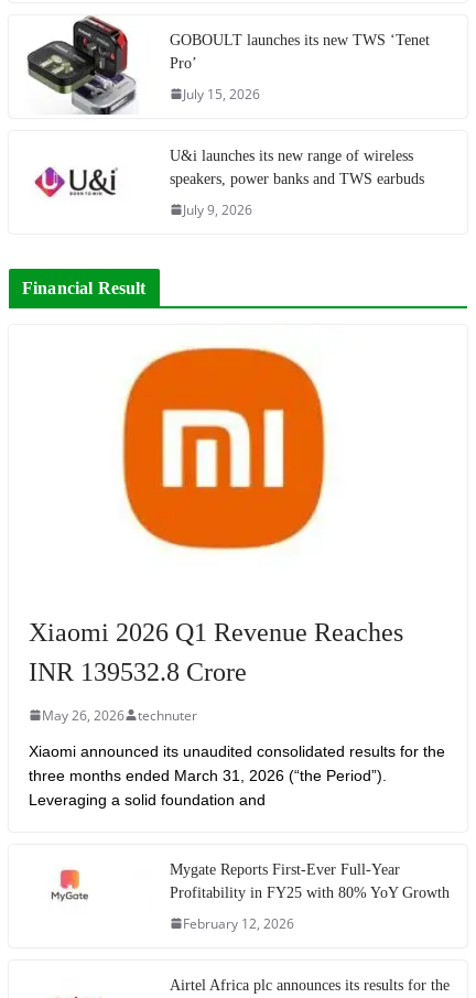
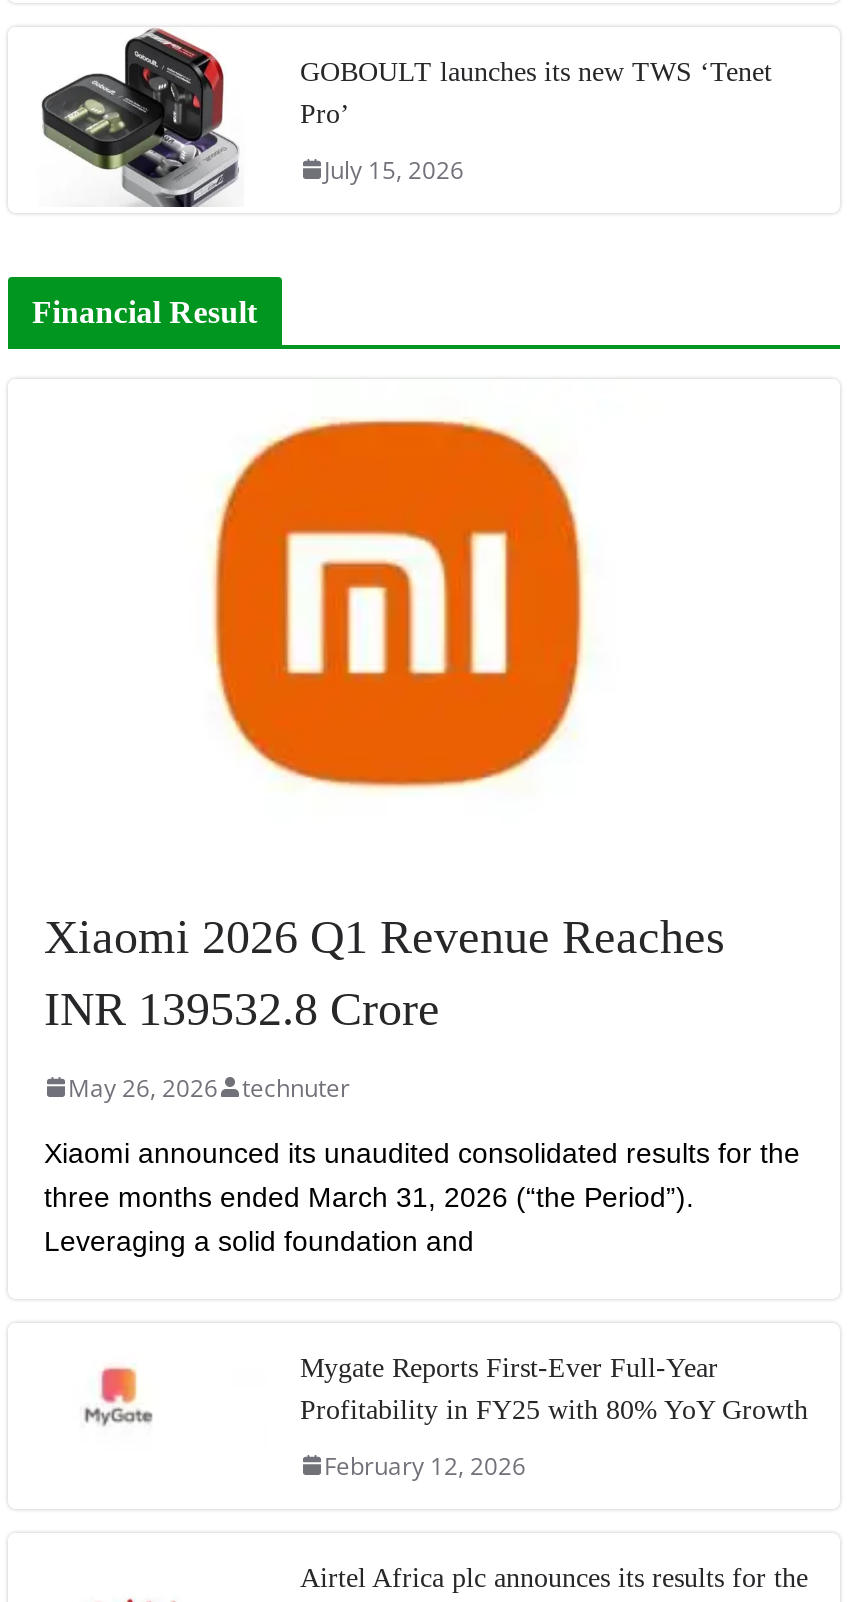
- [image]
- U&i launches its new range of wireless
- speakers, power banks and TWS earbuds
- July 9, 2026
